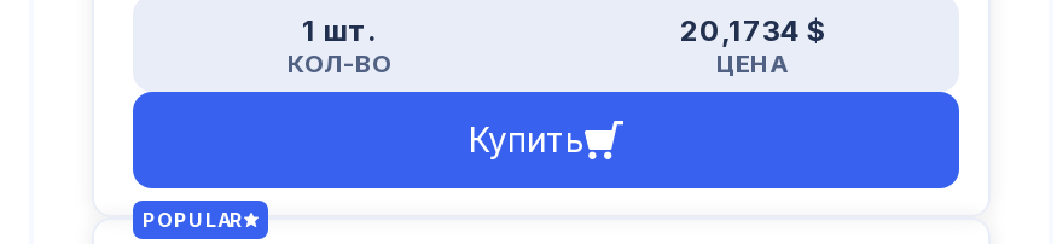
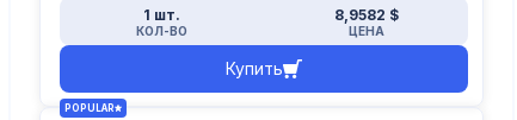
- 20,1734 $
+ 8,9582 $
